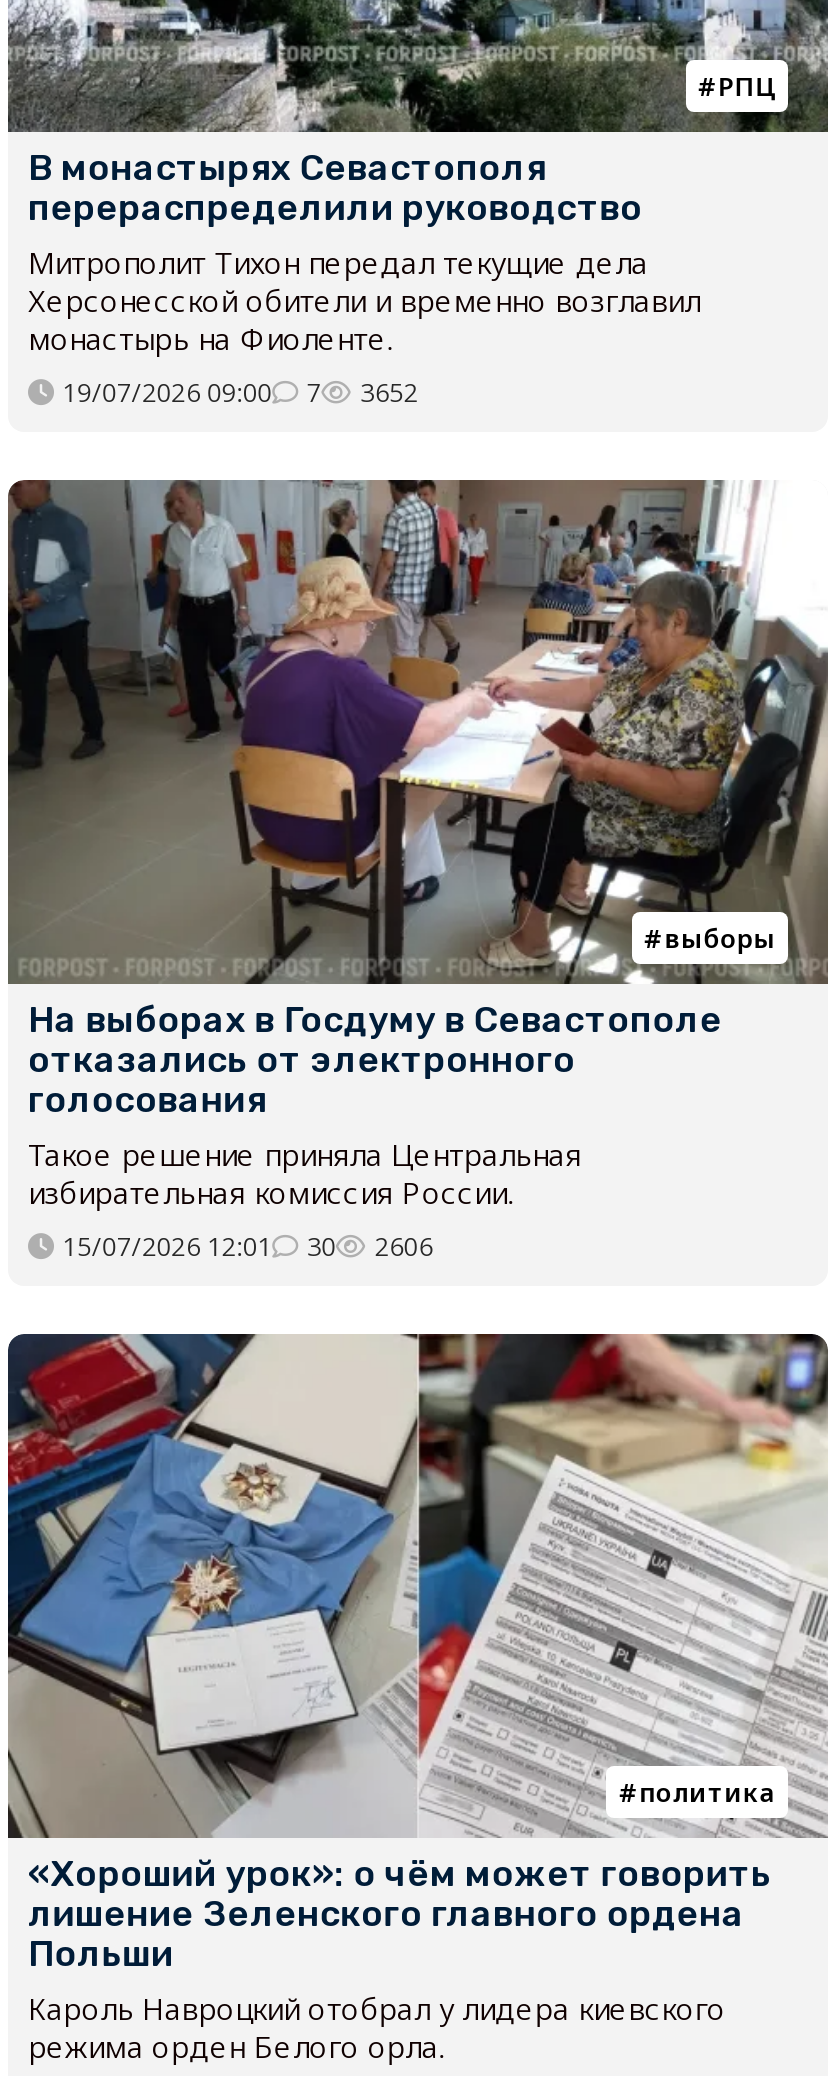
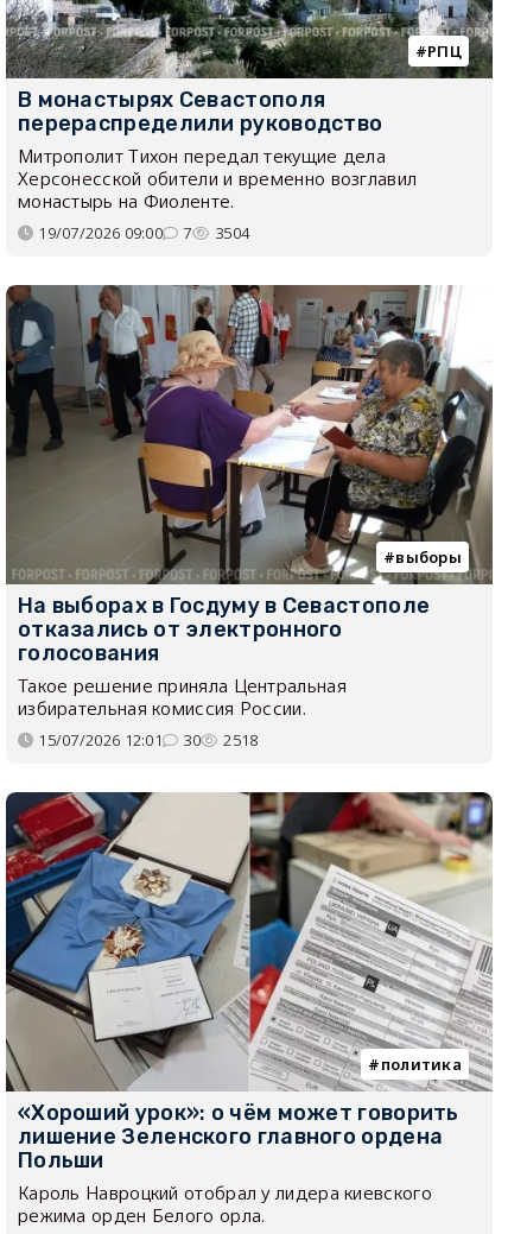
- 19/07/2026 09:00 7 3652
+ 19/07/2026 09:00 7 3504

- 15/07/2026 12:01 30 2606
+ 15/07/2026 12:01 30 2518
